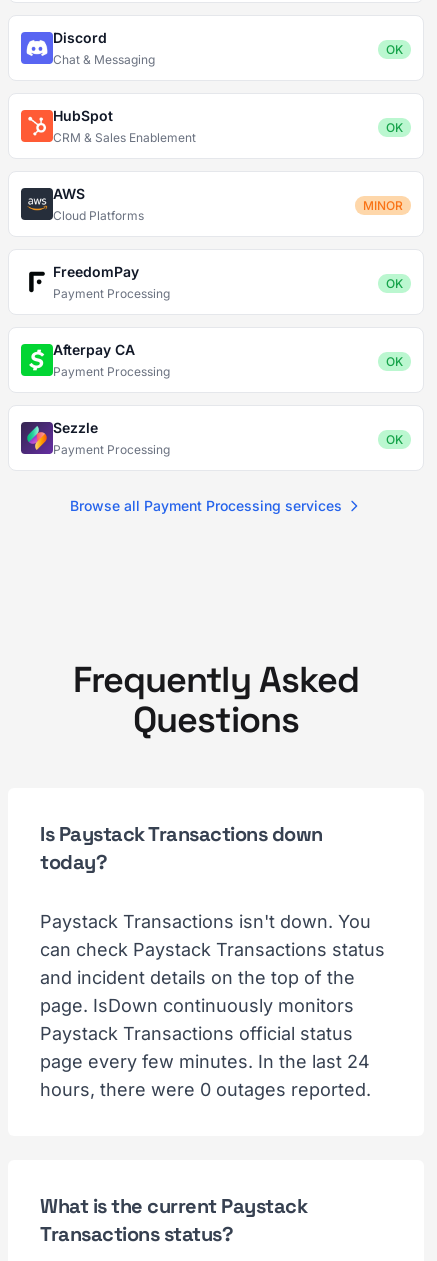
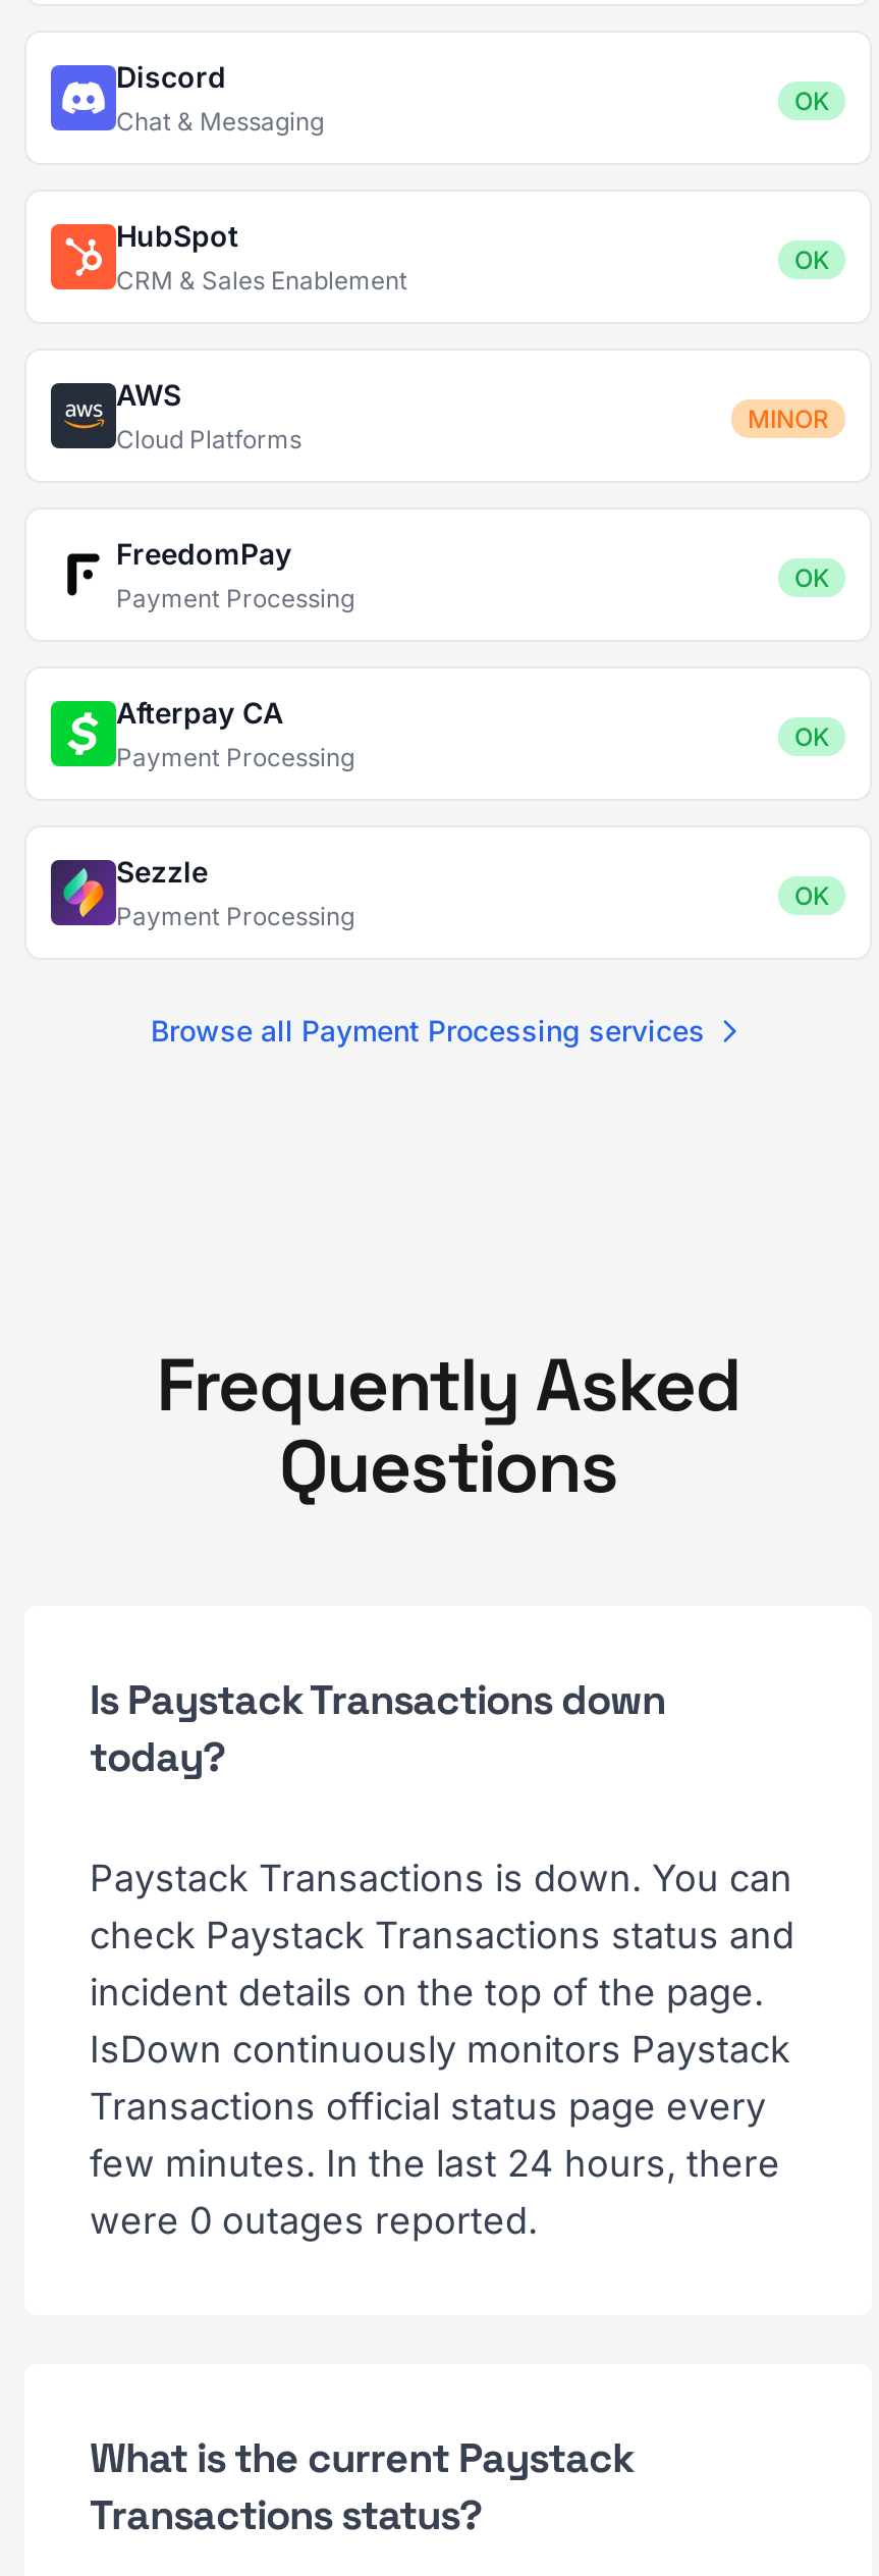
- Paystack Transactions isn't down. You
- can check Paystack Transactions status
- and incident details on the top of the
- page. IsDown continuously monitors
- Paystack Transactions official status
- page every few minutes. In the last 24
- hours, there were 0 outages reported.
+ Paystack Transactions is down. You can
+ check Paystack Transactions status and
+ incident details on the top of the page.
+ IsDown continuously monitors Paystack
+ Transactions official status page every
+ few minutes. In the last 24 hours, there
+ were 0 outages reported.
